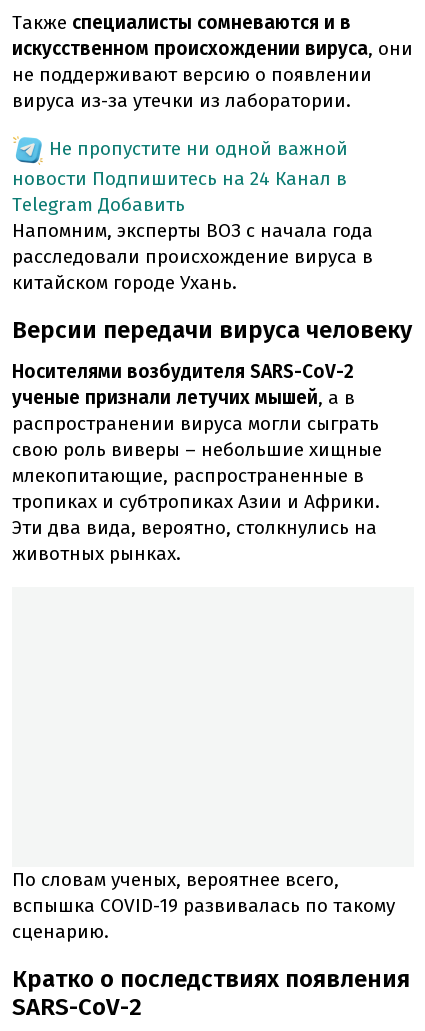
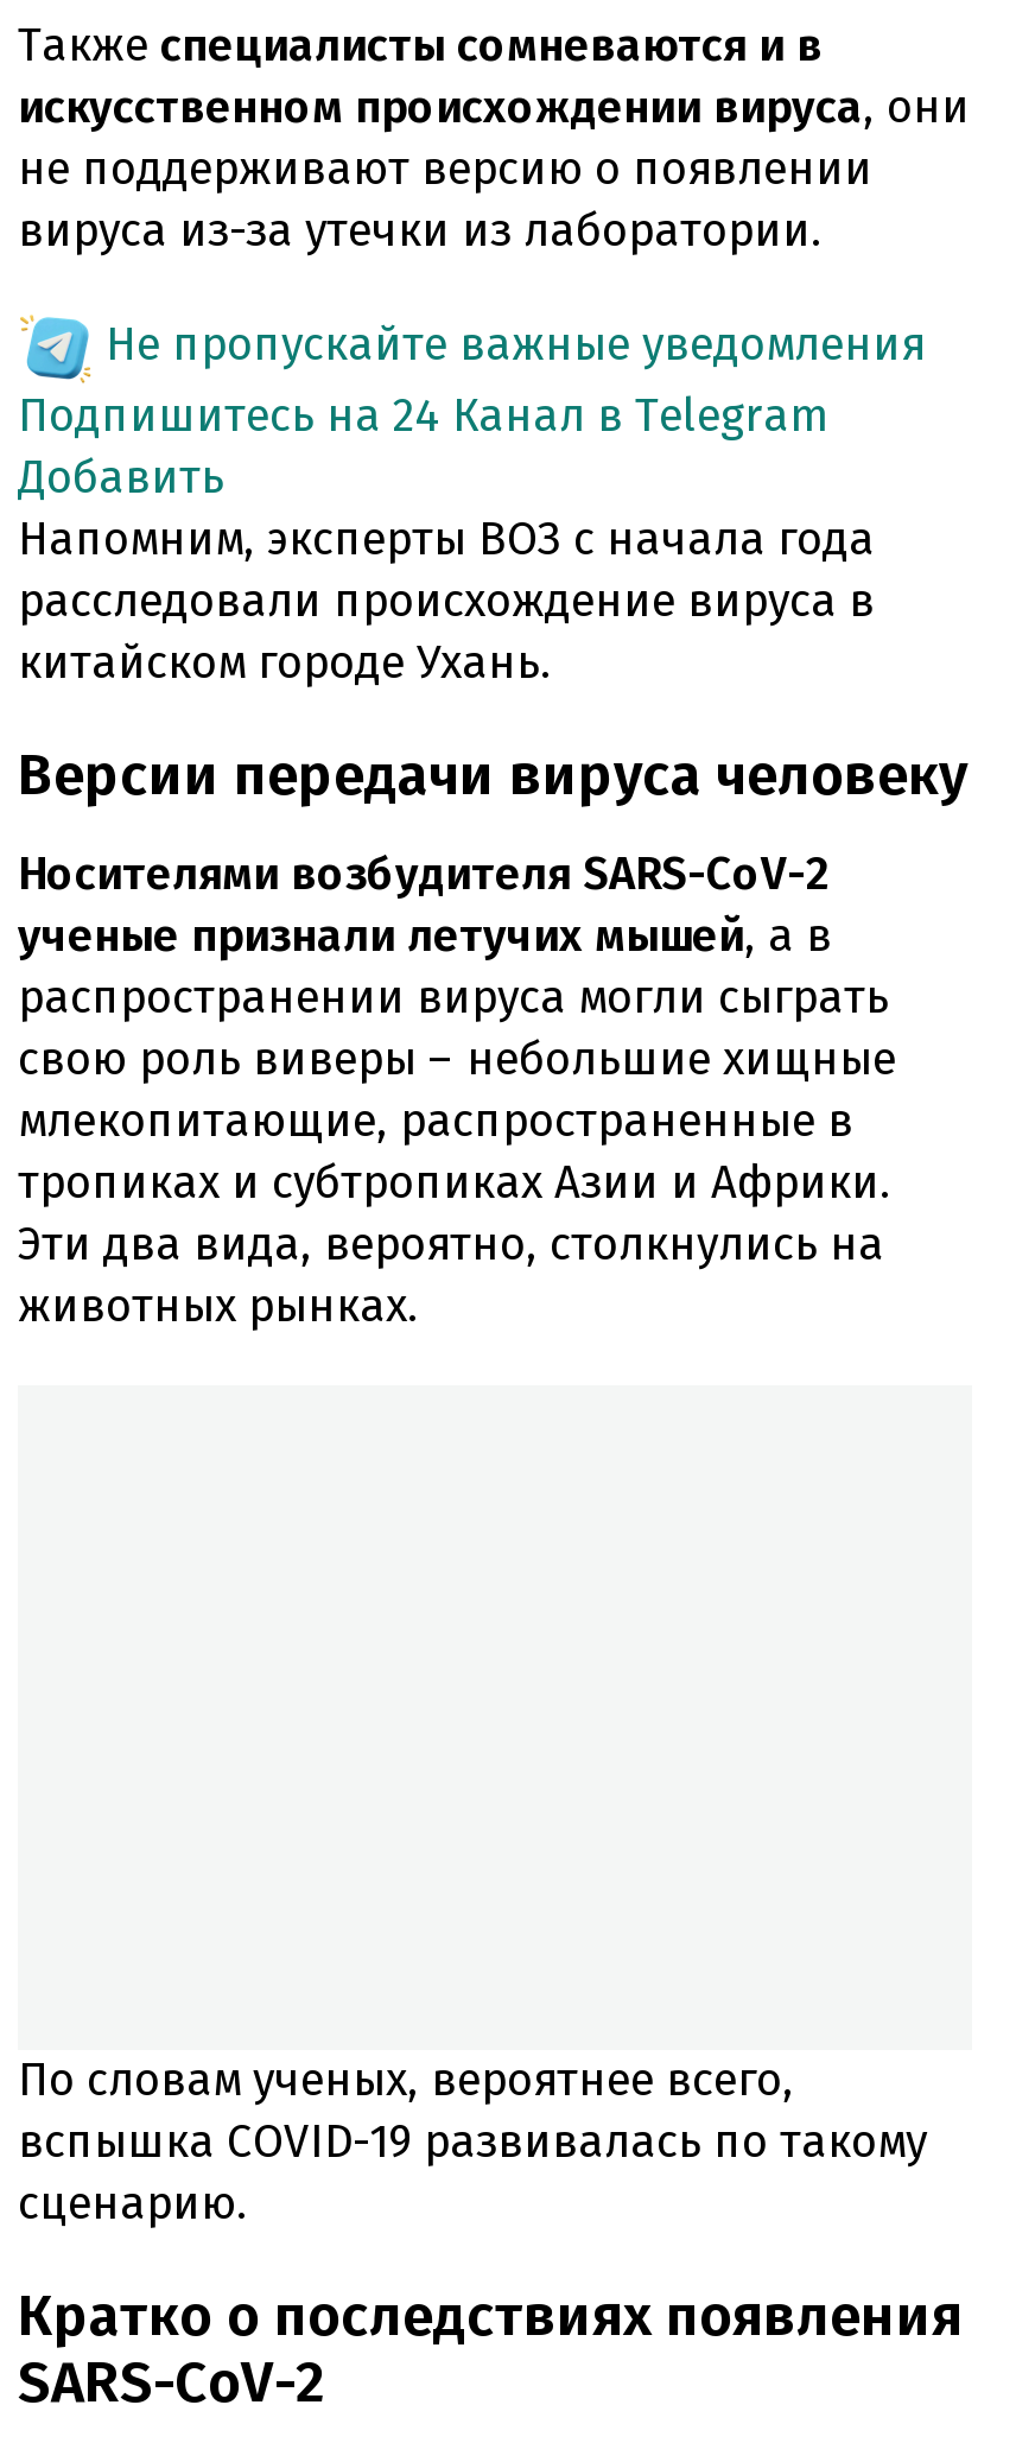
- Не пропустите ни одной важной
- новости Подпишитесь на 24 Канал в
- Telegram Добавить
+ Не пропускайте важные уведомления
+ Подпишитесь на 24 Канал в Telegram
+ Добавить
